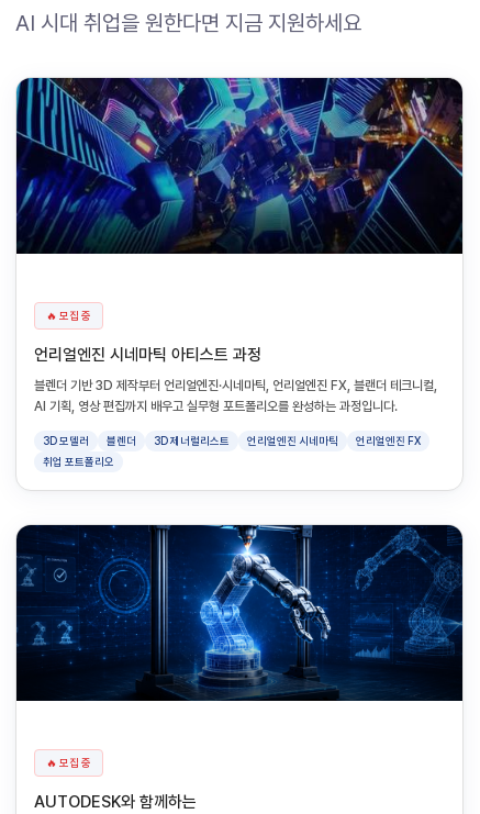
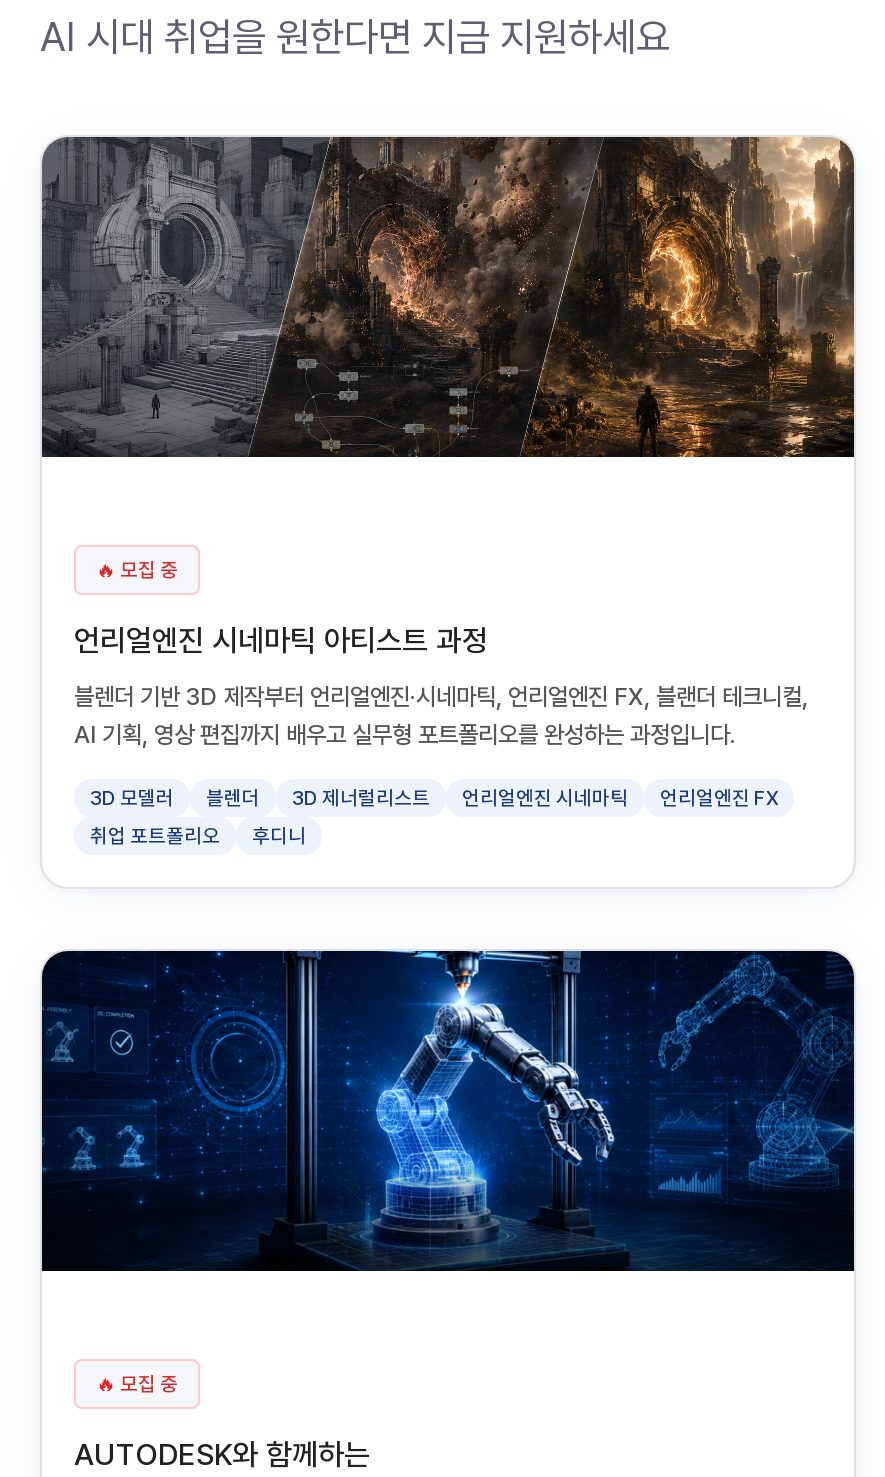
- [image]
+ [image]

+ 후디니
